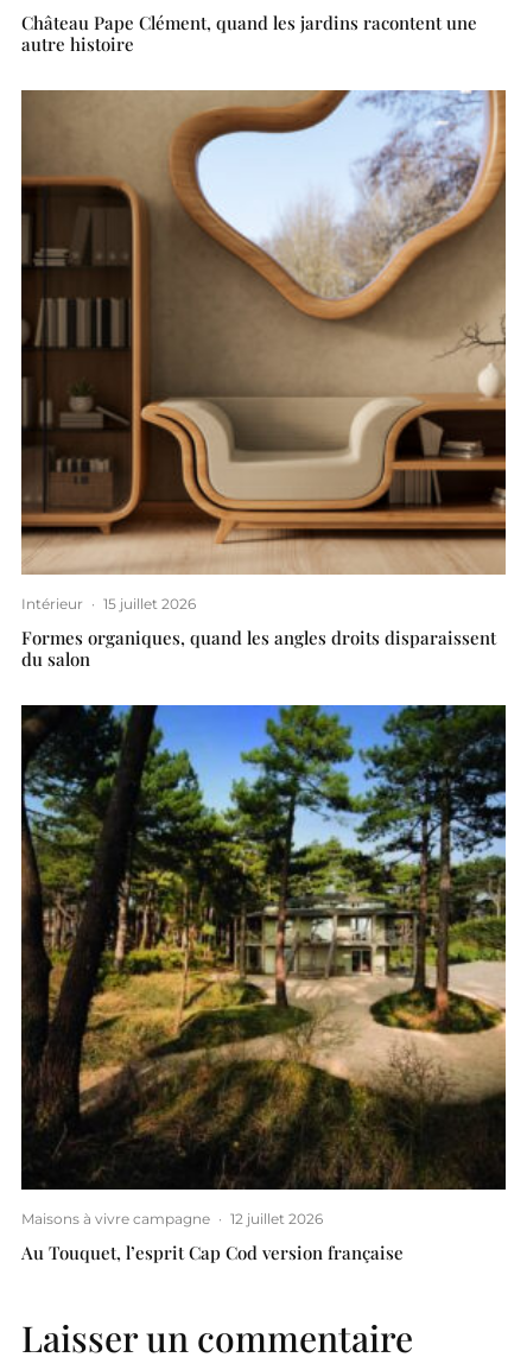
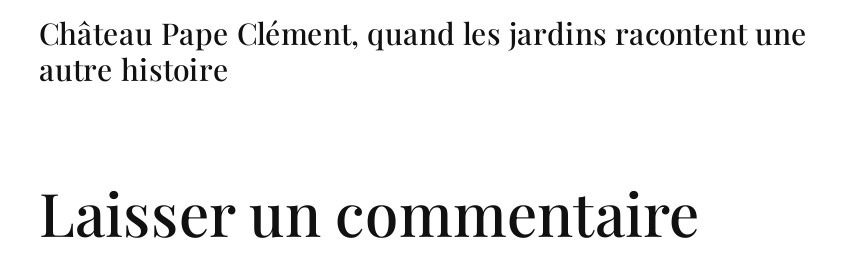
- [image]
- Intérieur · 15 juillet 2026
- Formes organiques, quand les angles droits disparaissent
- du salon

- [image]
- Maisons à vivre campagne · 12 juillet 2026
- Au Touquet, l’esprit Cap Cod version française
